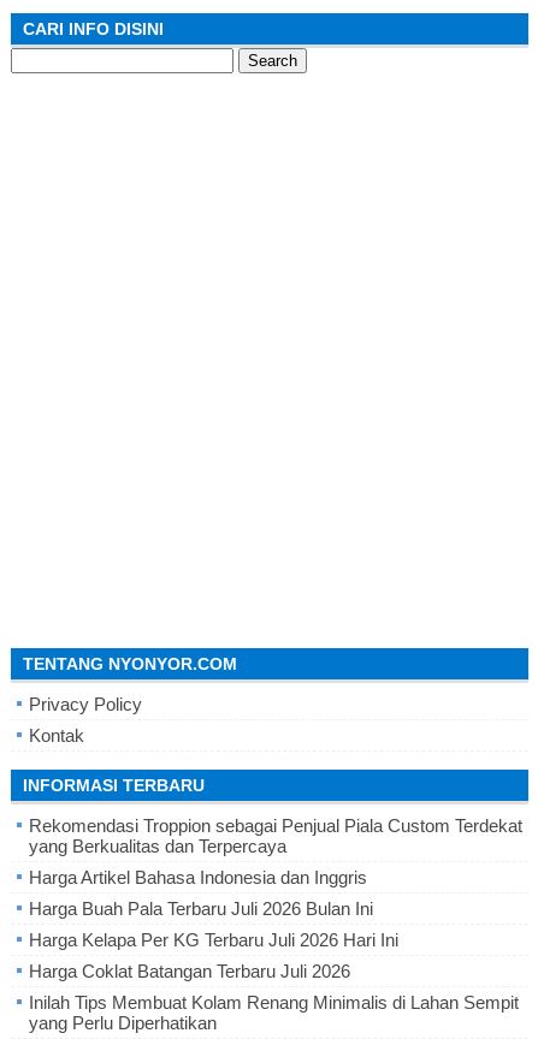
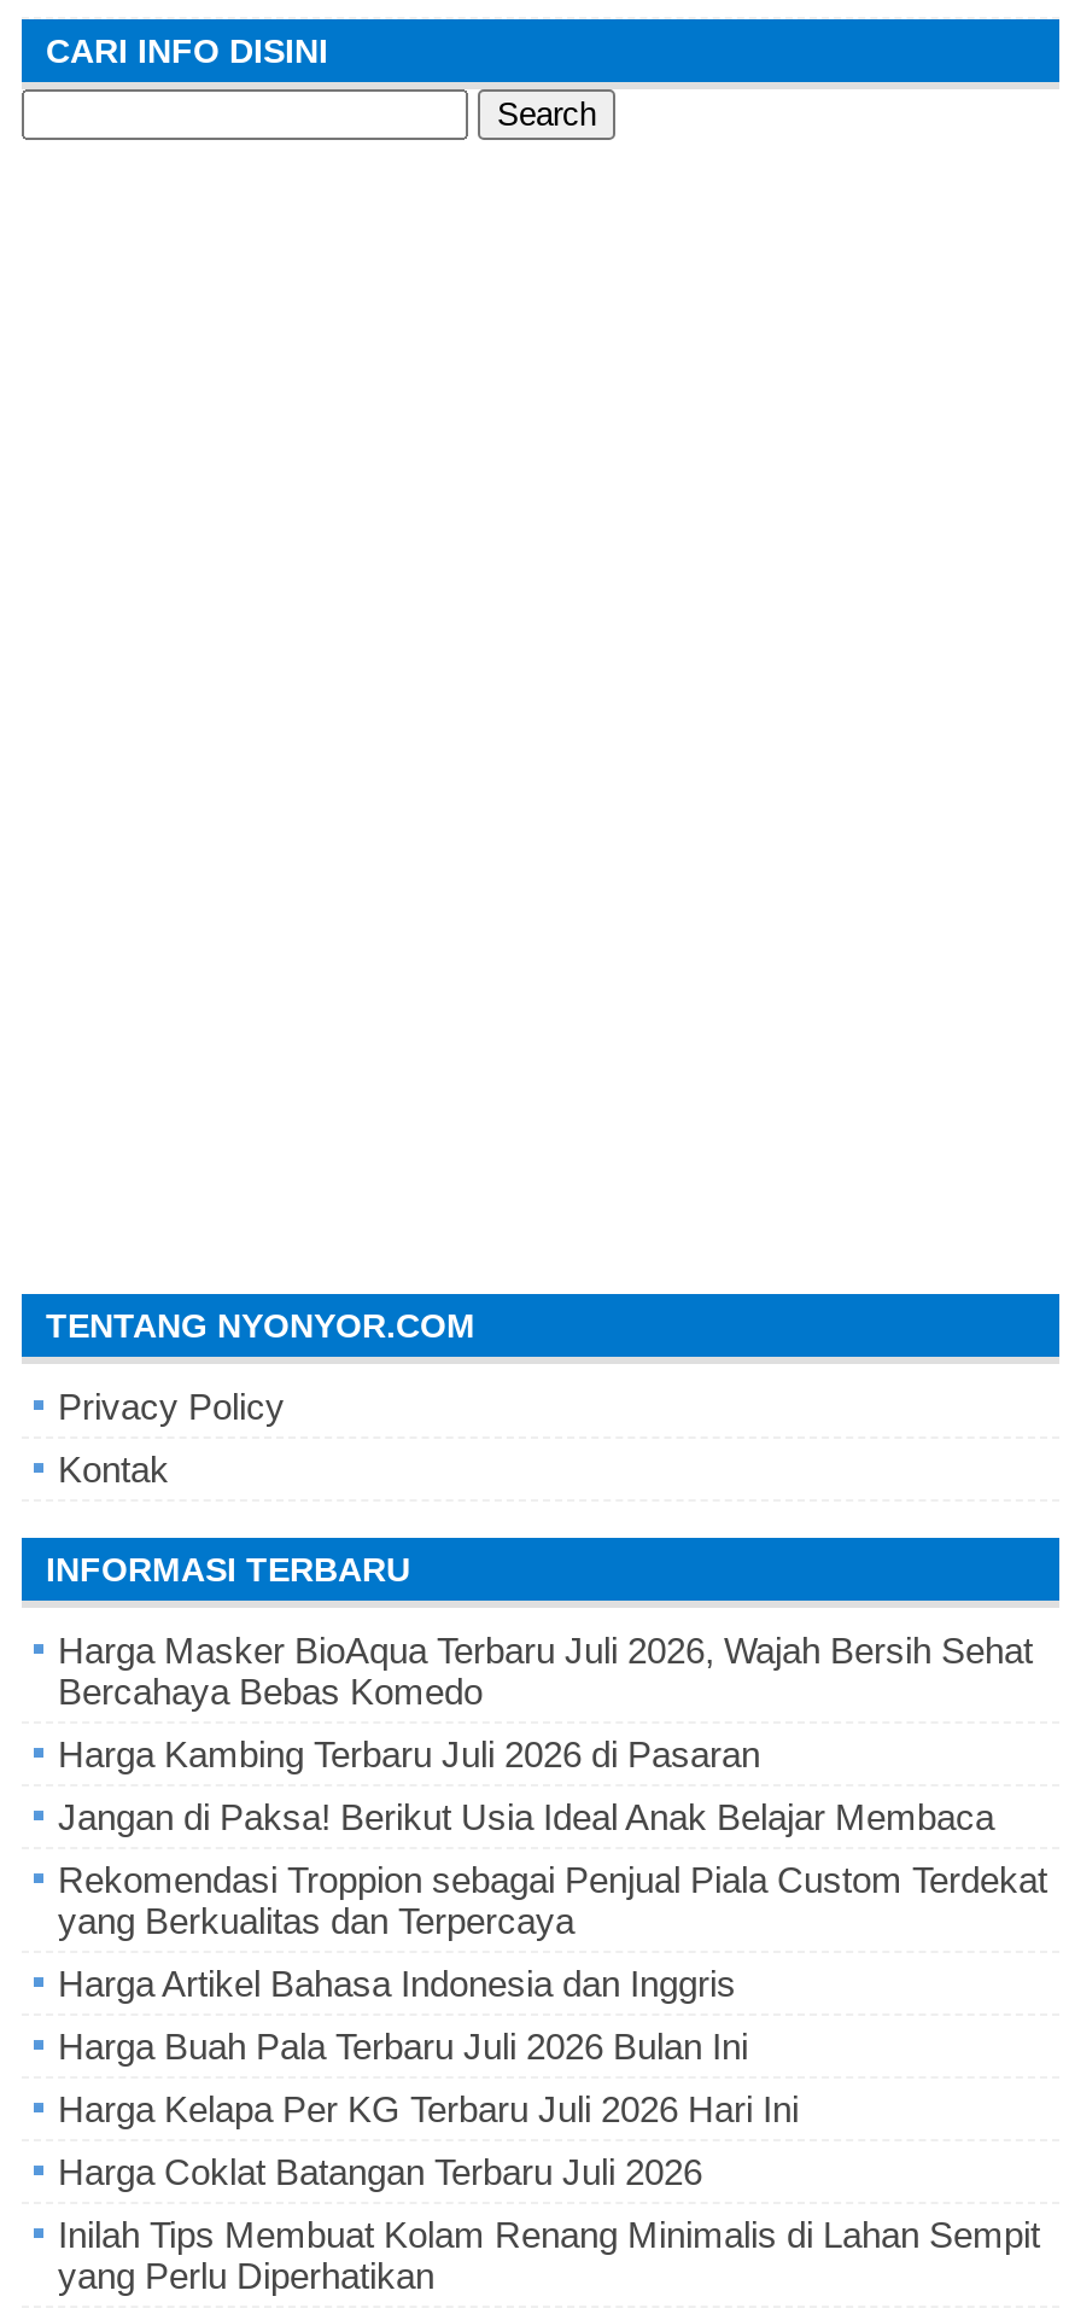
+ Harga Masker BioAqua Terbaru Juli 2026, Wajah Bersih Sehat
+ Bercahaya Bebas Komedo
+ Harga Kambing Terbaru Juli 2026 di Pasaran
+ Jangan di Paksa! Berikut Usia Ideal Anak Belajar Membaca
